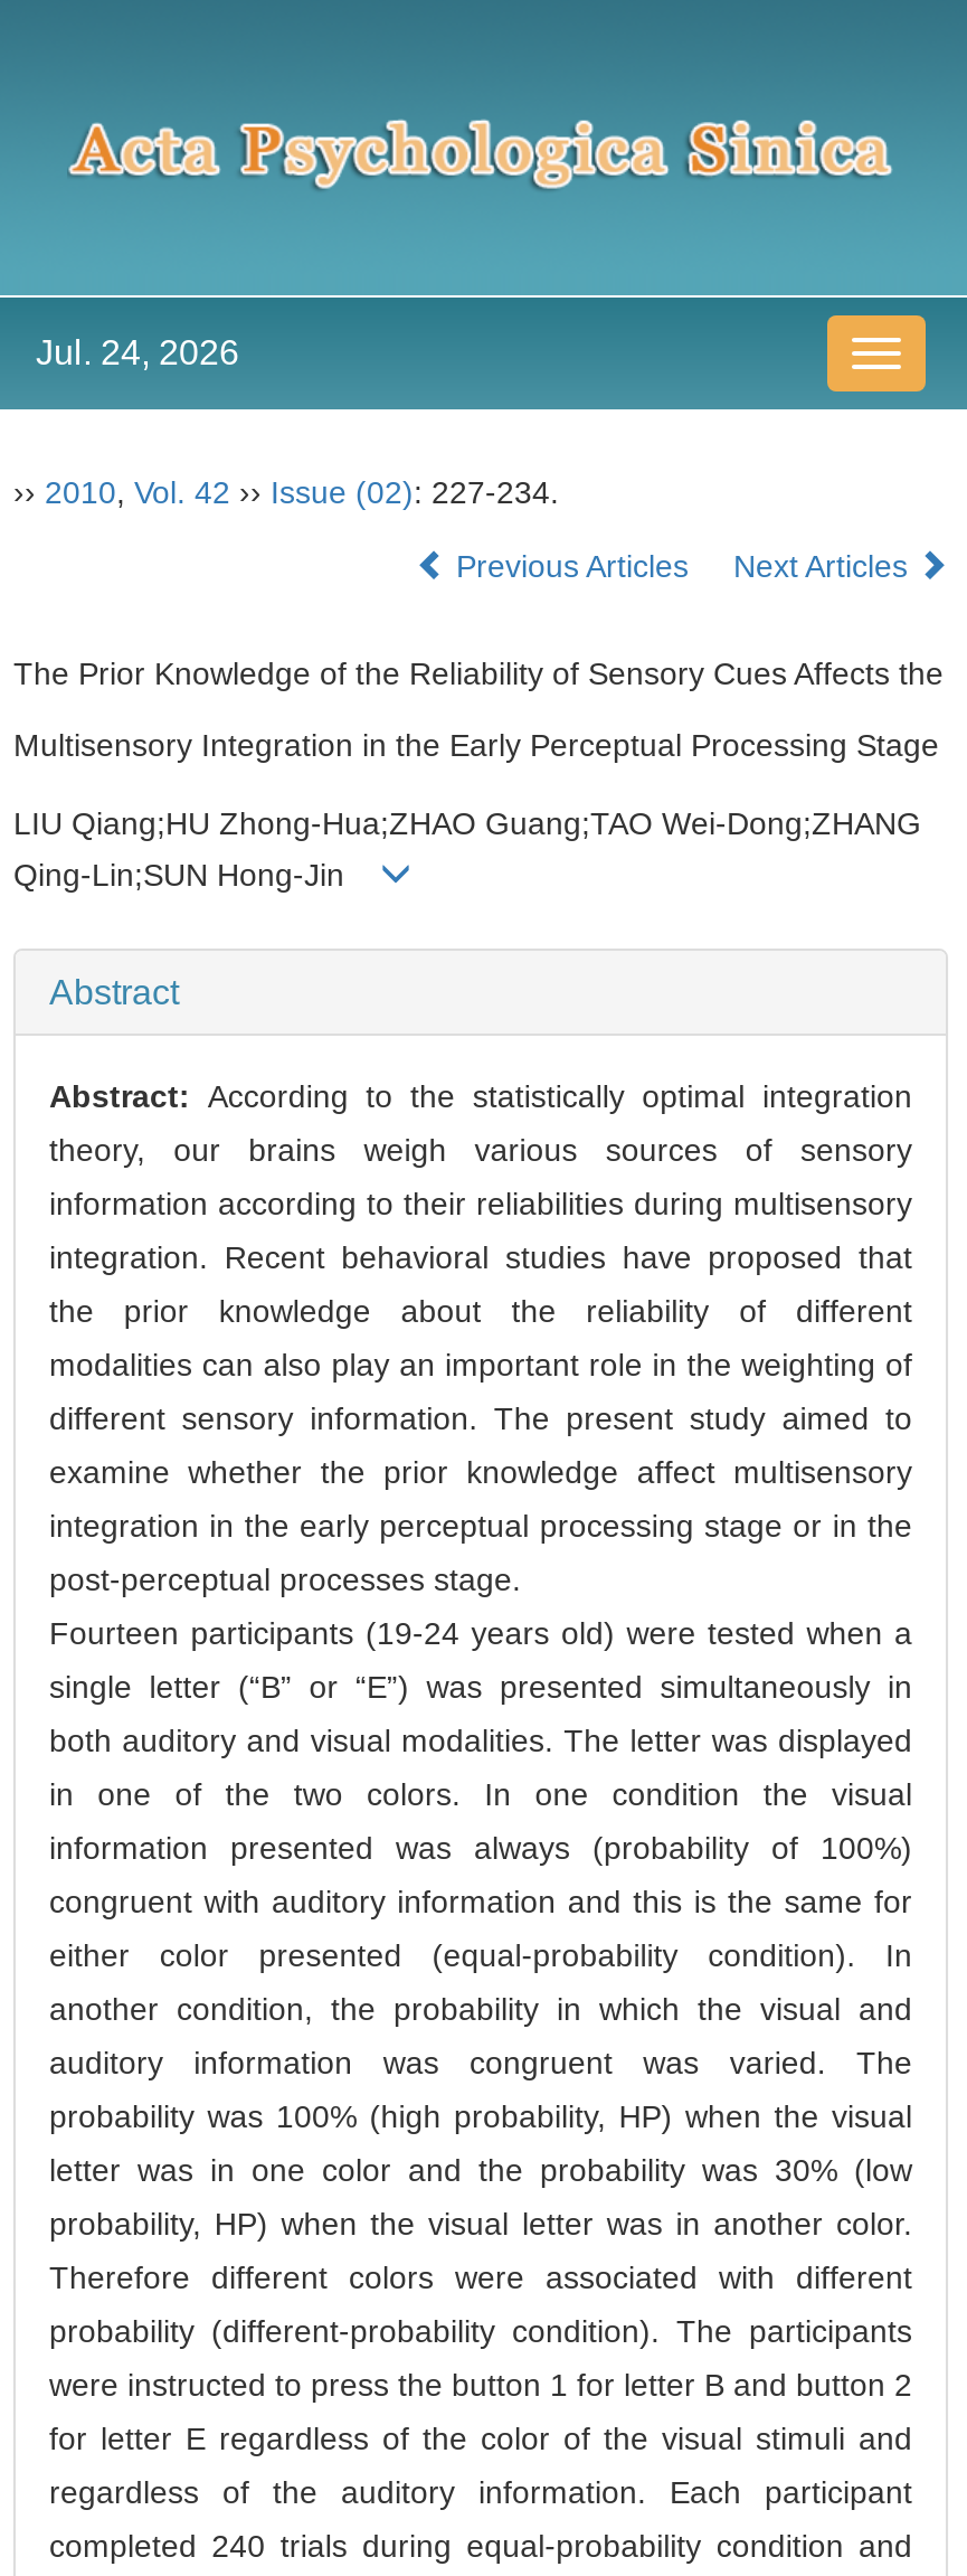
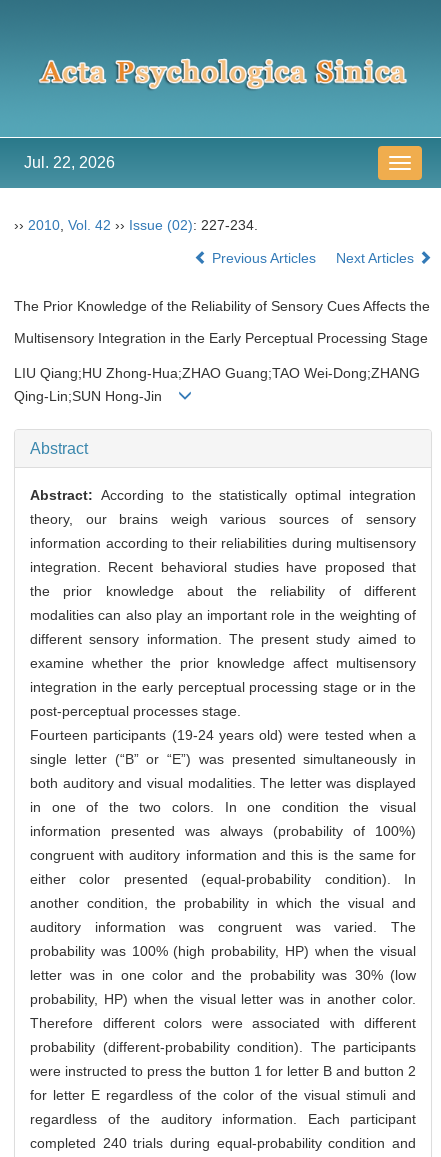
- Jul. 24, 2026
+ Jul. 22, 2026
